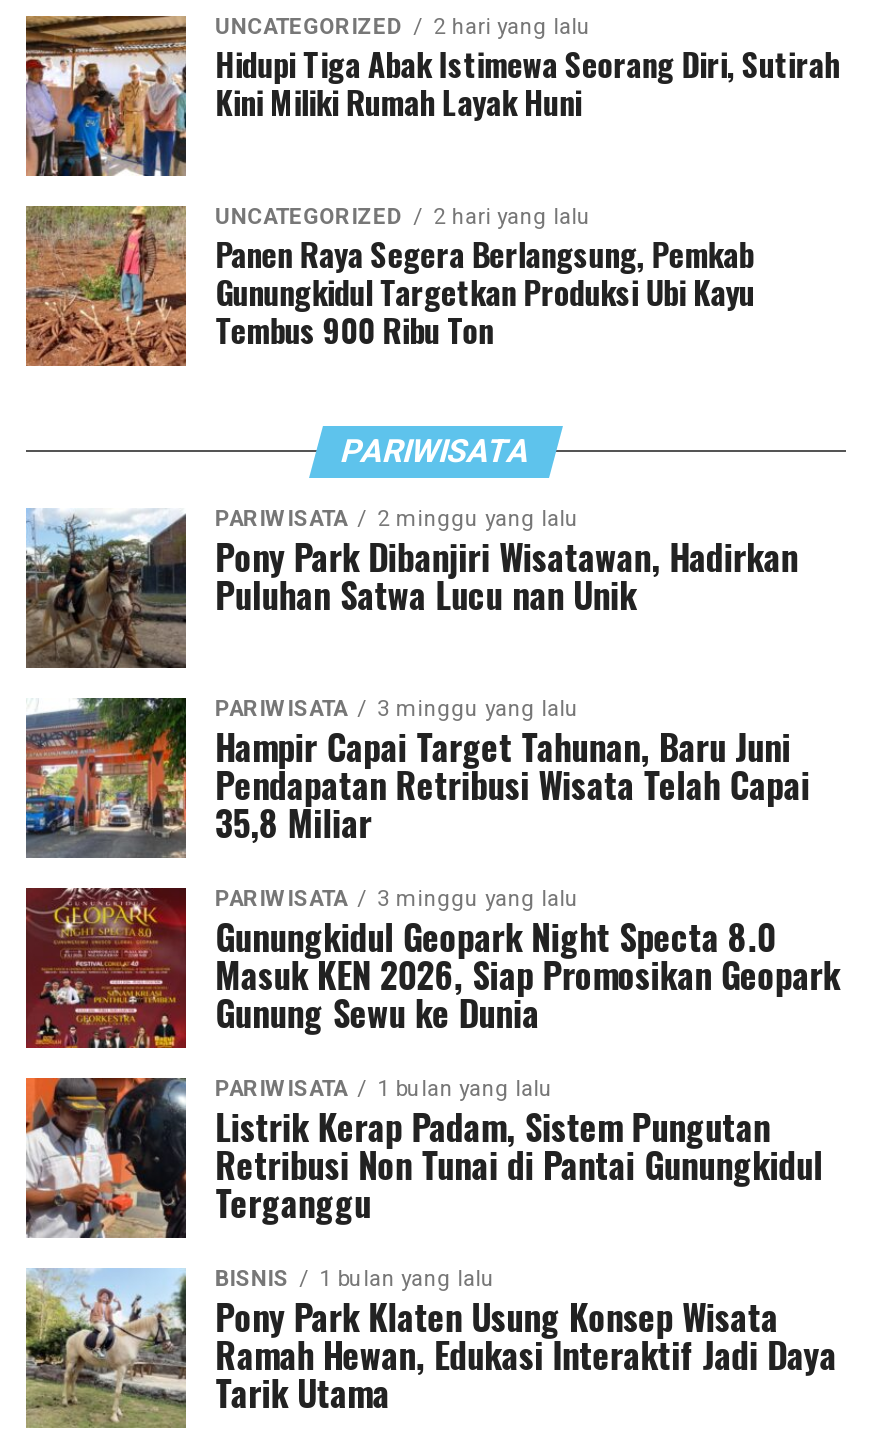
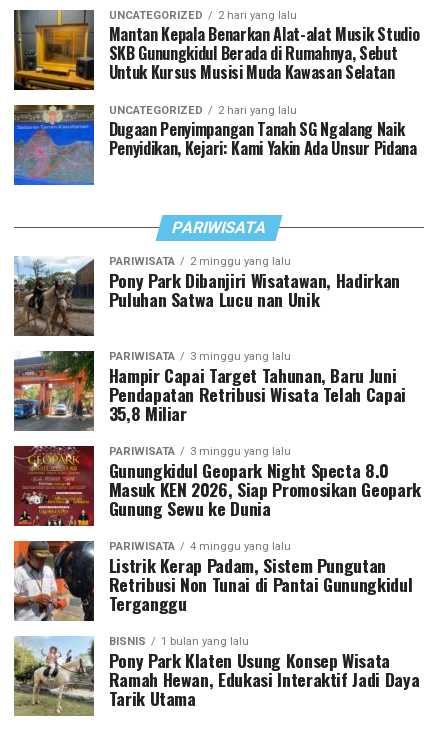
- [image]
- Hidupi Tiga Abak Istimewa Seorang Diri, Sutirah
- Kini Miliki Rumah Layak Huni
+ [image]
+ Mantan Kepala Benarkan Alat-alat Musik Studio
+ SKB Gunungkidul Berada di Rumahnya, Sebut
+ Untuk Kursus Musisi Muda Kawasan Selatan

- [image]
- Panen Raya Segera Berlangsung, Pemkab
- Gunungkidul Targetkan Produksi Ubi Kayu
- Tembus 900 Ribu Ton
+ [image]
+ Dugaan Penyimpangan Tanah SG Ngalang Naik
+ Penyidikan, Kejari: Kami Yakin Ada Unsur Pidana

- 1 bulan yang lalu
+ 4 minggu yang lalu
